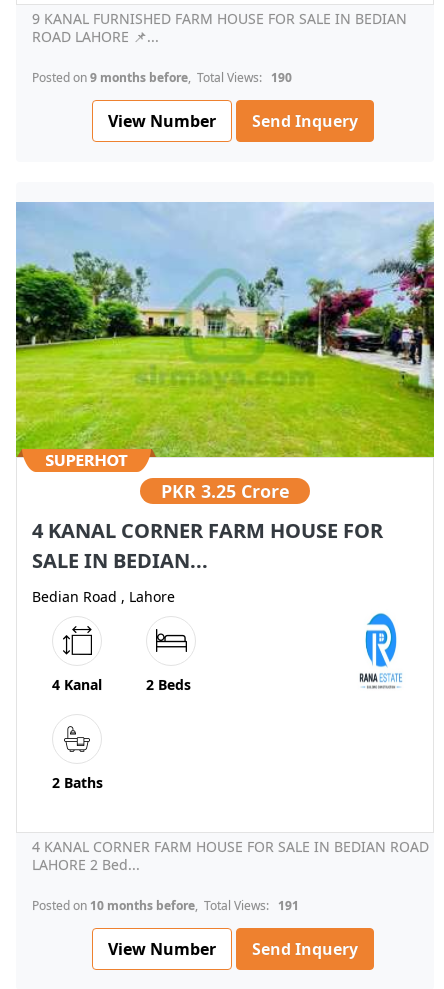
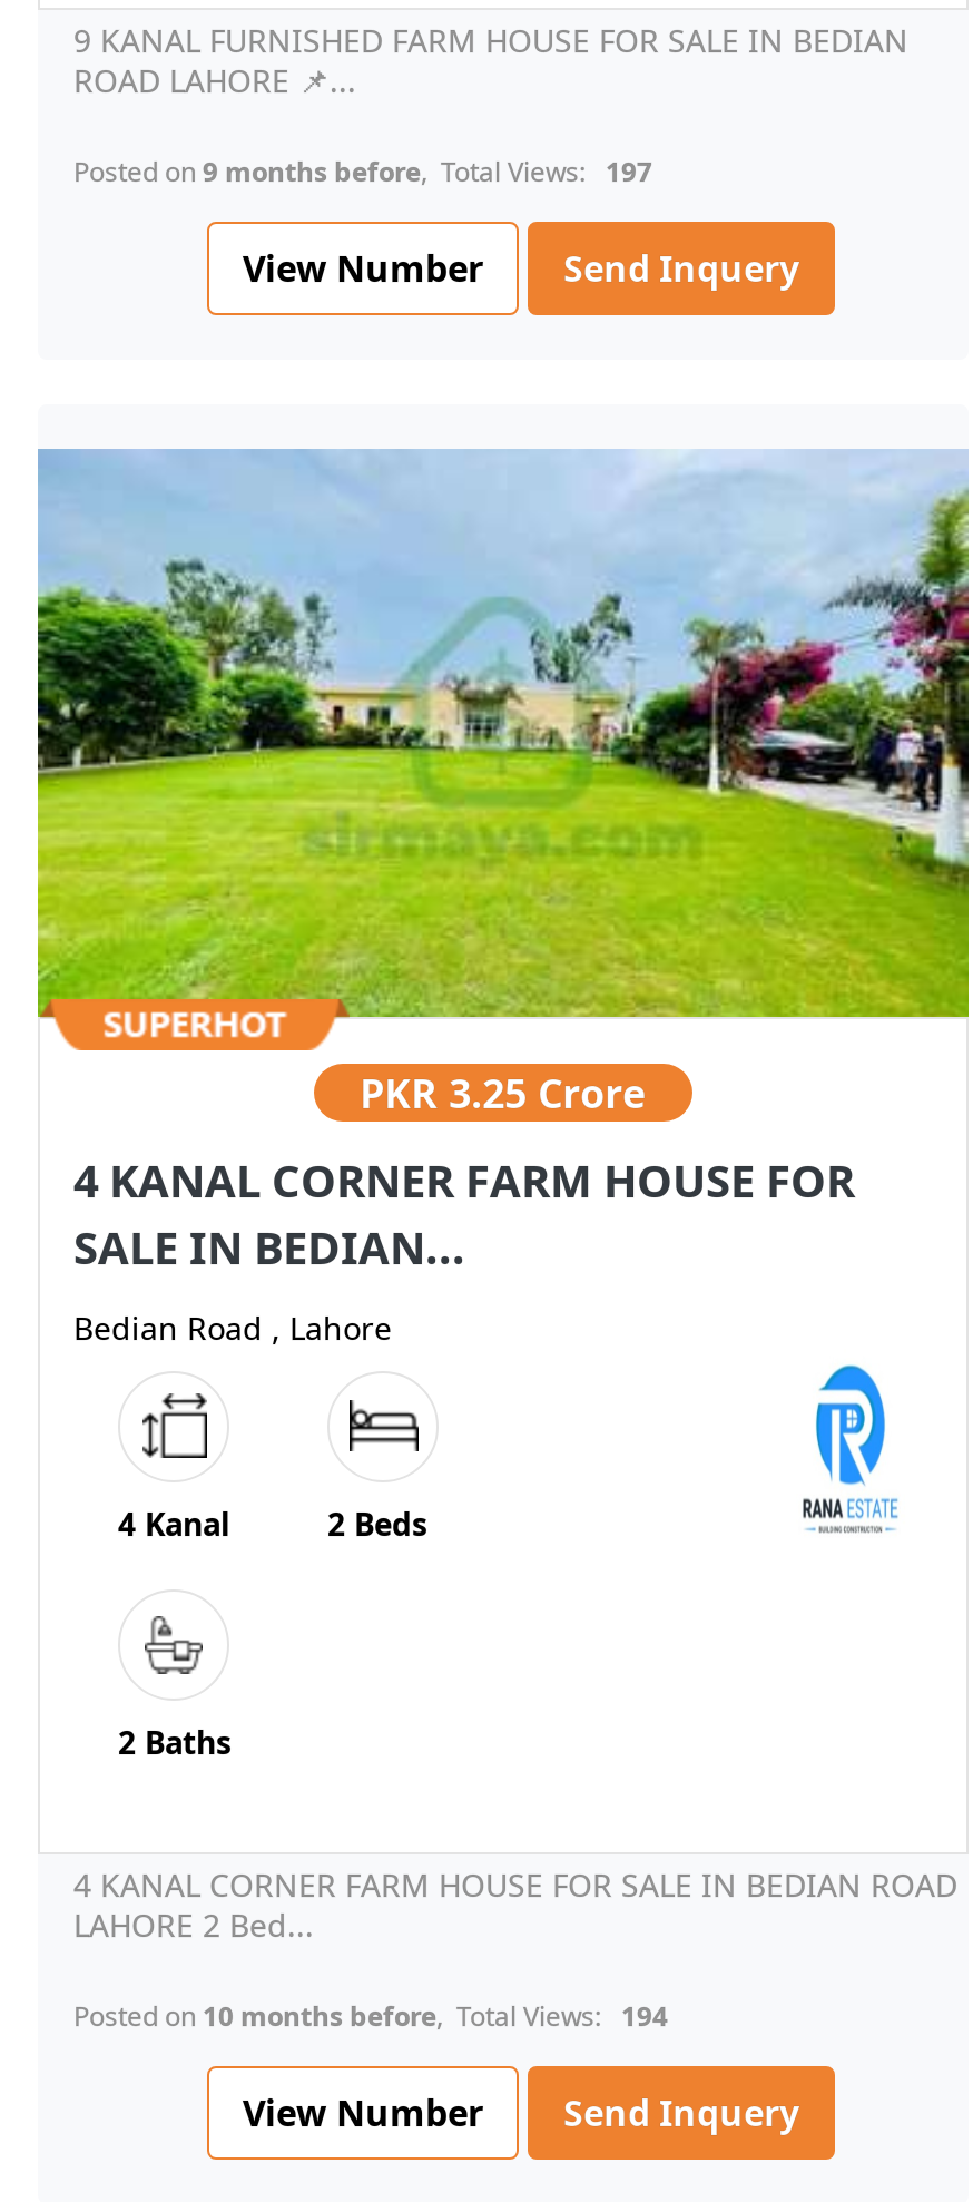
- Posted on 9 months before, Total Views: 190
+ Posted on 9 months before, Total Views: 197

- Posted on 10 months before, Total Views: 191
+ Posted on 10 months before, Total Views: 194
